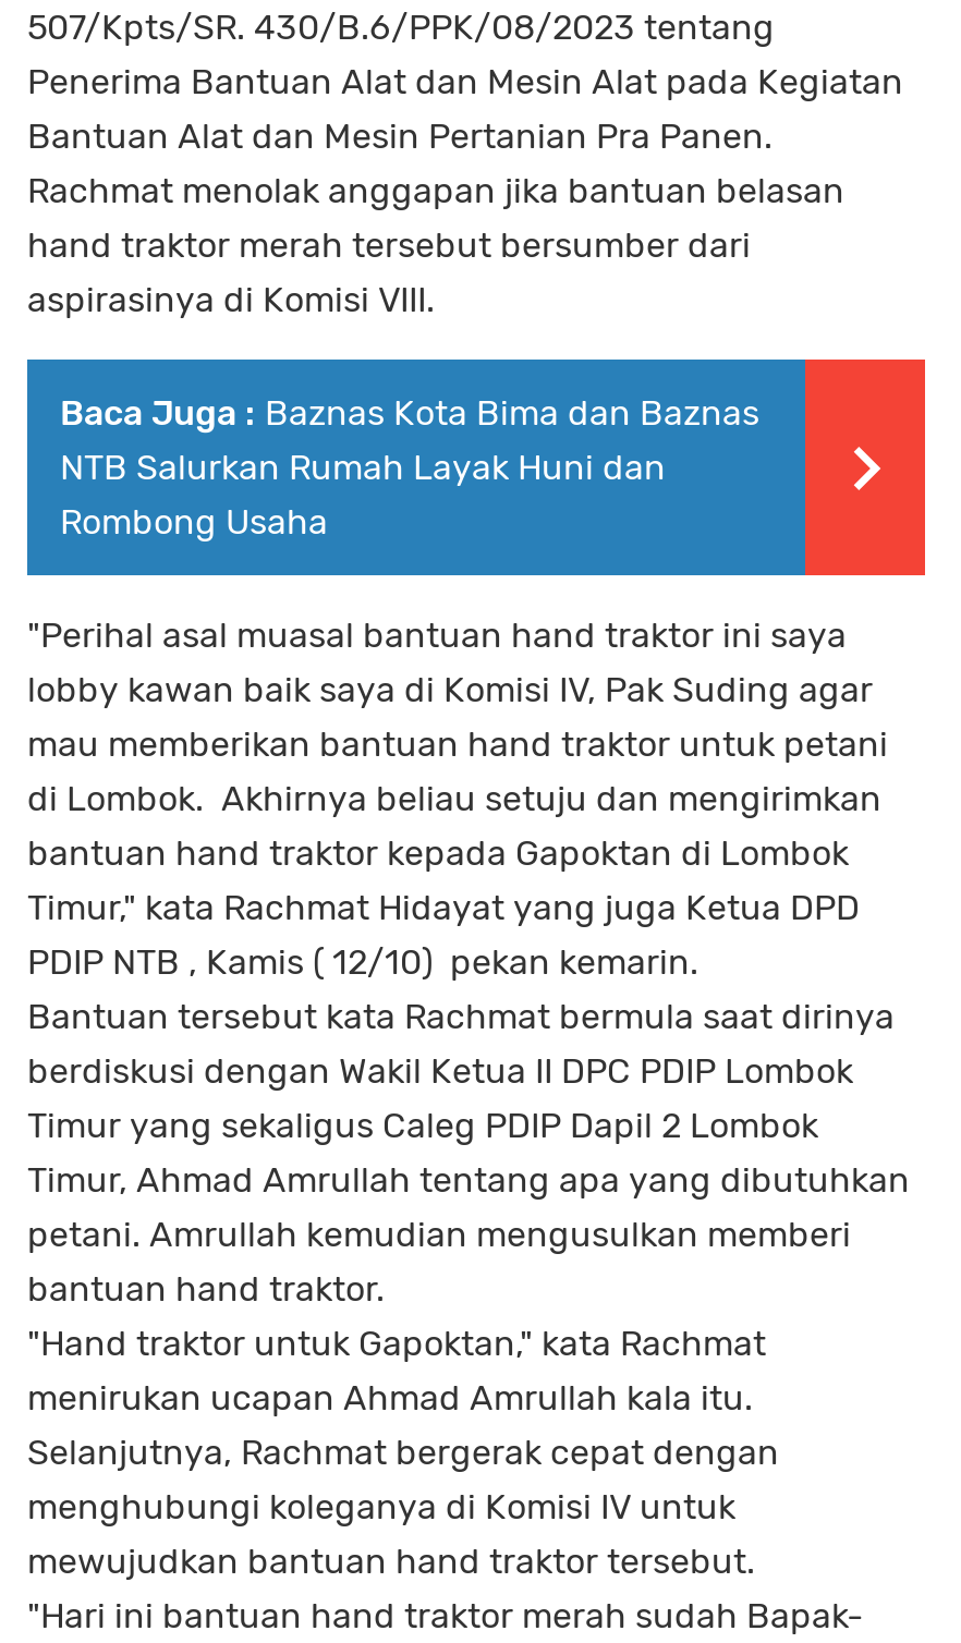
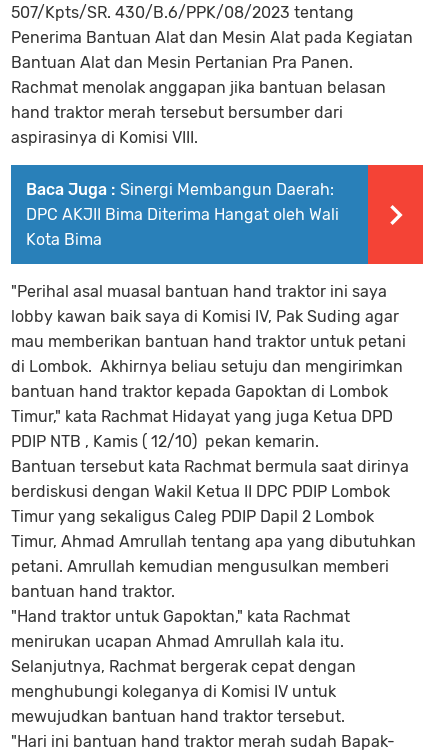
- Baca Juga : Baznas Kota Bima dan Baznas
- NTB Salurkan Rumah Layak Huni dan
- Rombong Usaha
+ Baca Juga : Sinergi Membangun Daerah:
+ DPC AKJII Bima Diterima Hangat oleh Wali
+ Kota Bima
